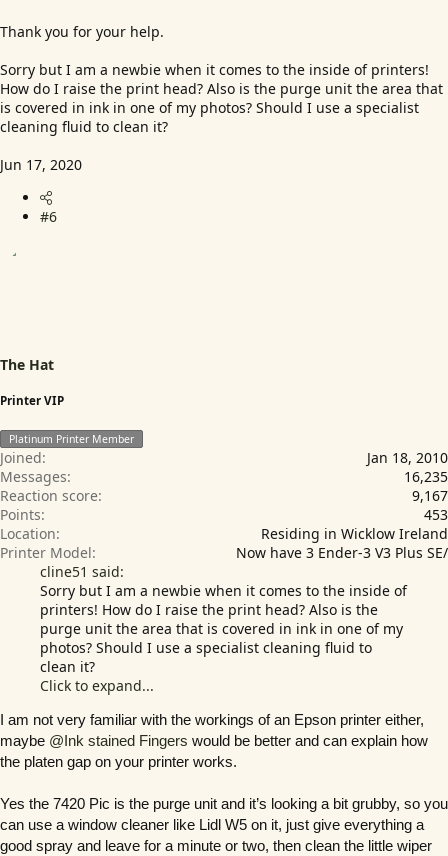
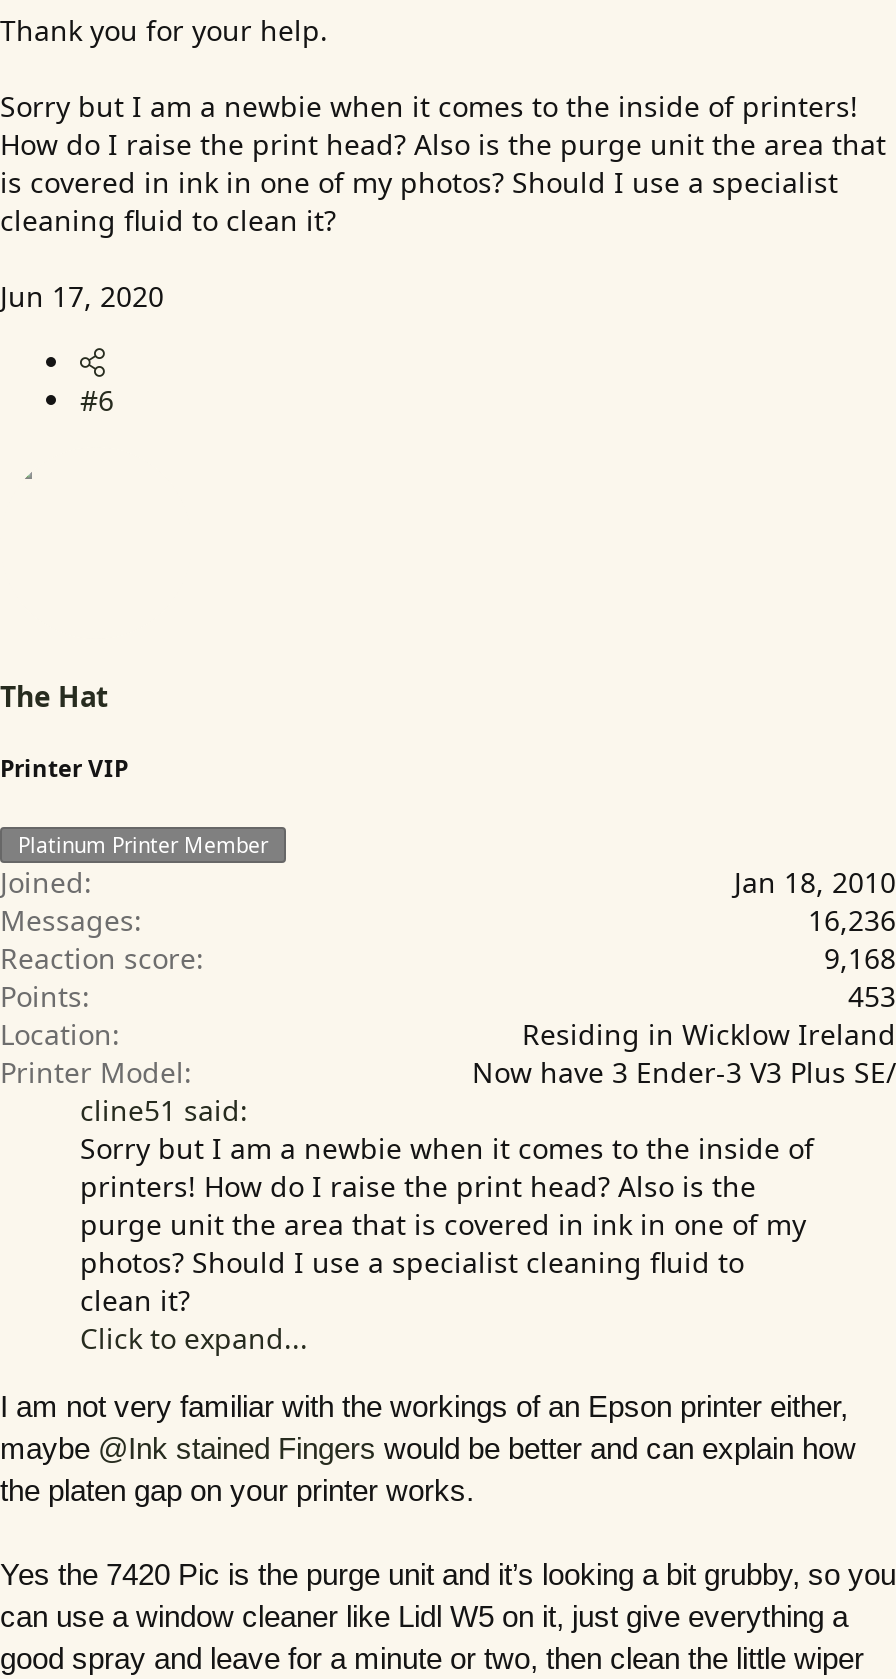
- 16,235
+ 16,236

- 9,167
+ 9,168
